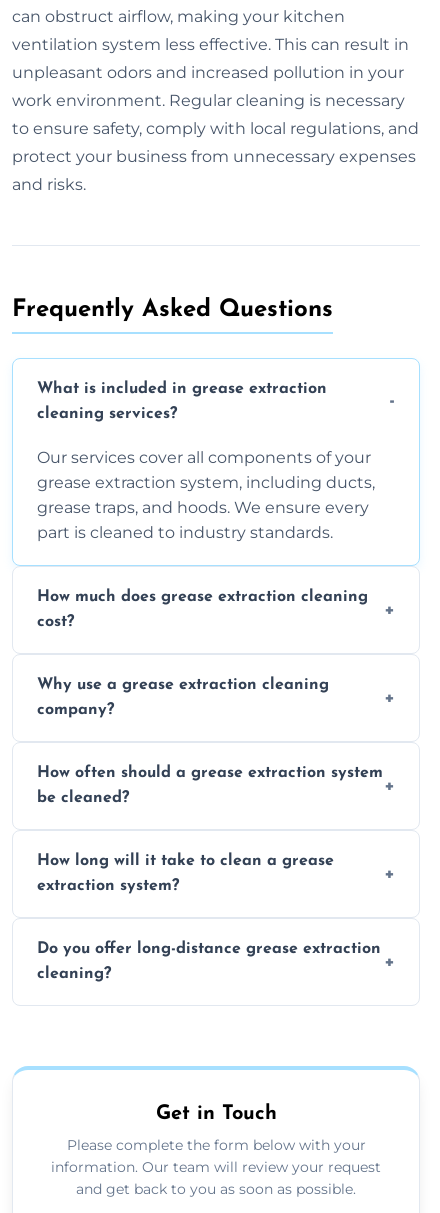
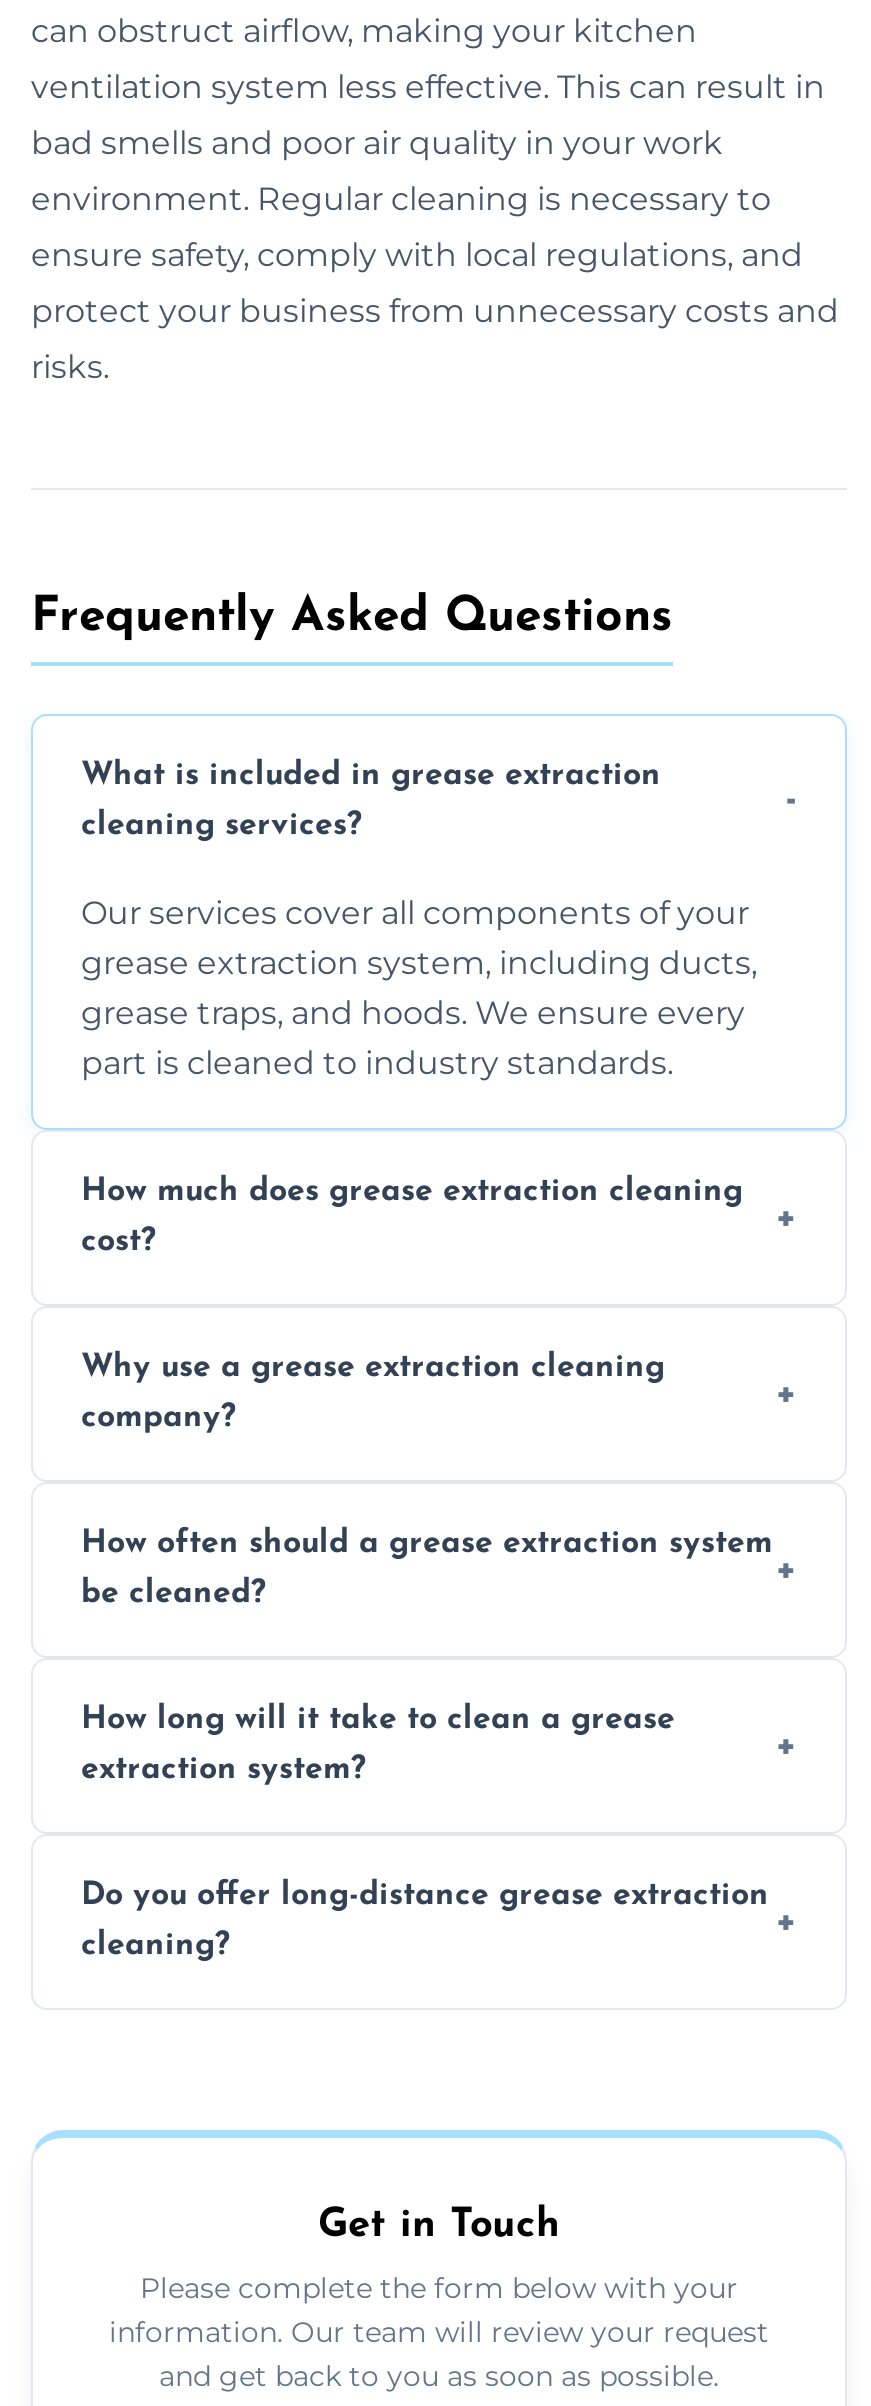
- unpleasant odors and increased pollution in your
+ bad smells and poor air quality in your work

- work environment. Regular cleaning is necessary
+ environment. Regular cleaning is necessary to

- to ensure safety, comply with local regulations, and
+ ensure safety, comply with local regulations, and

- protect your business from unnecessary expenses
+ protect your business from unnecessary costs and

- and risks.
+ risks.
